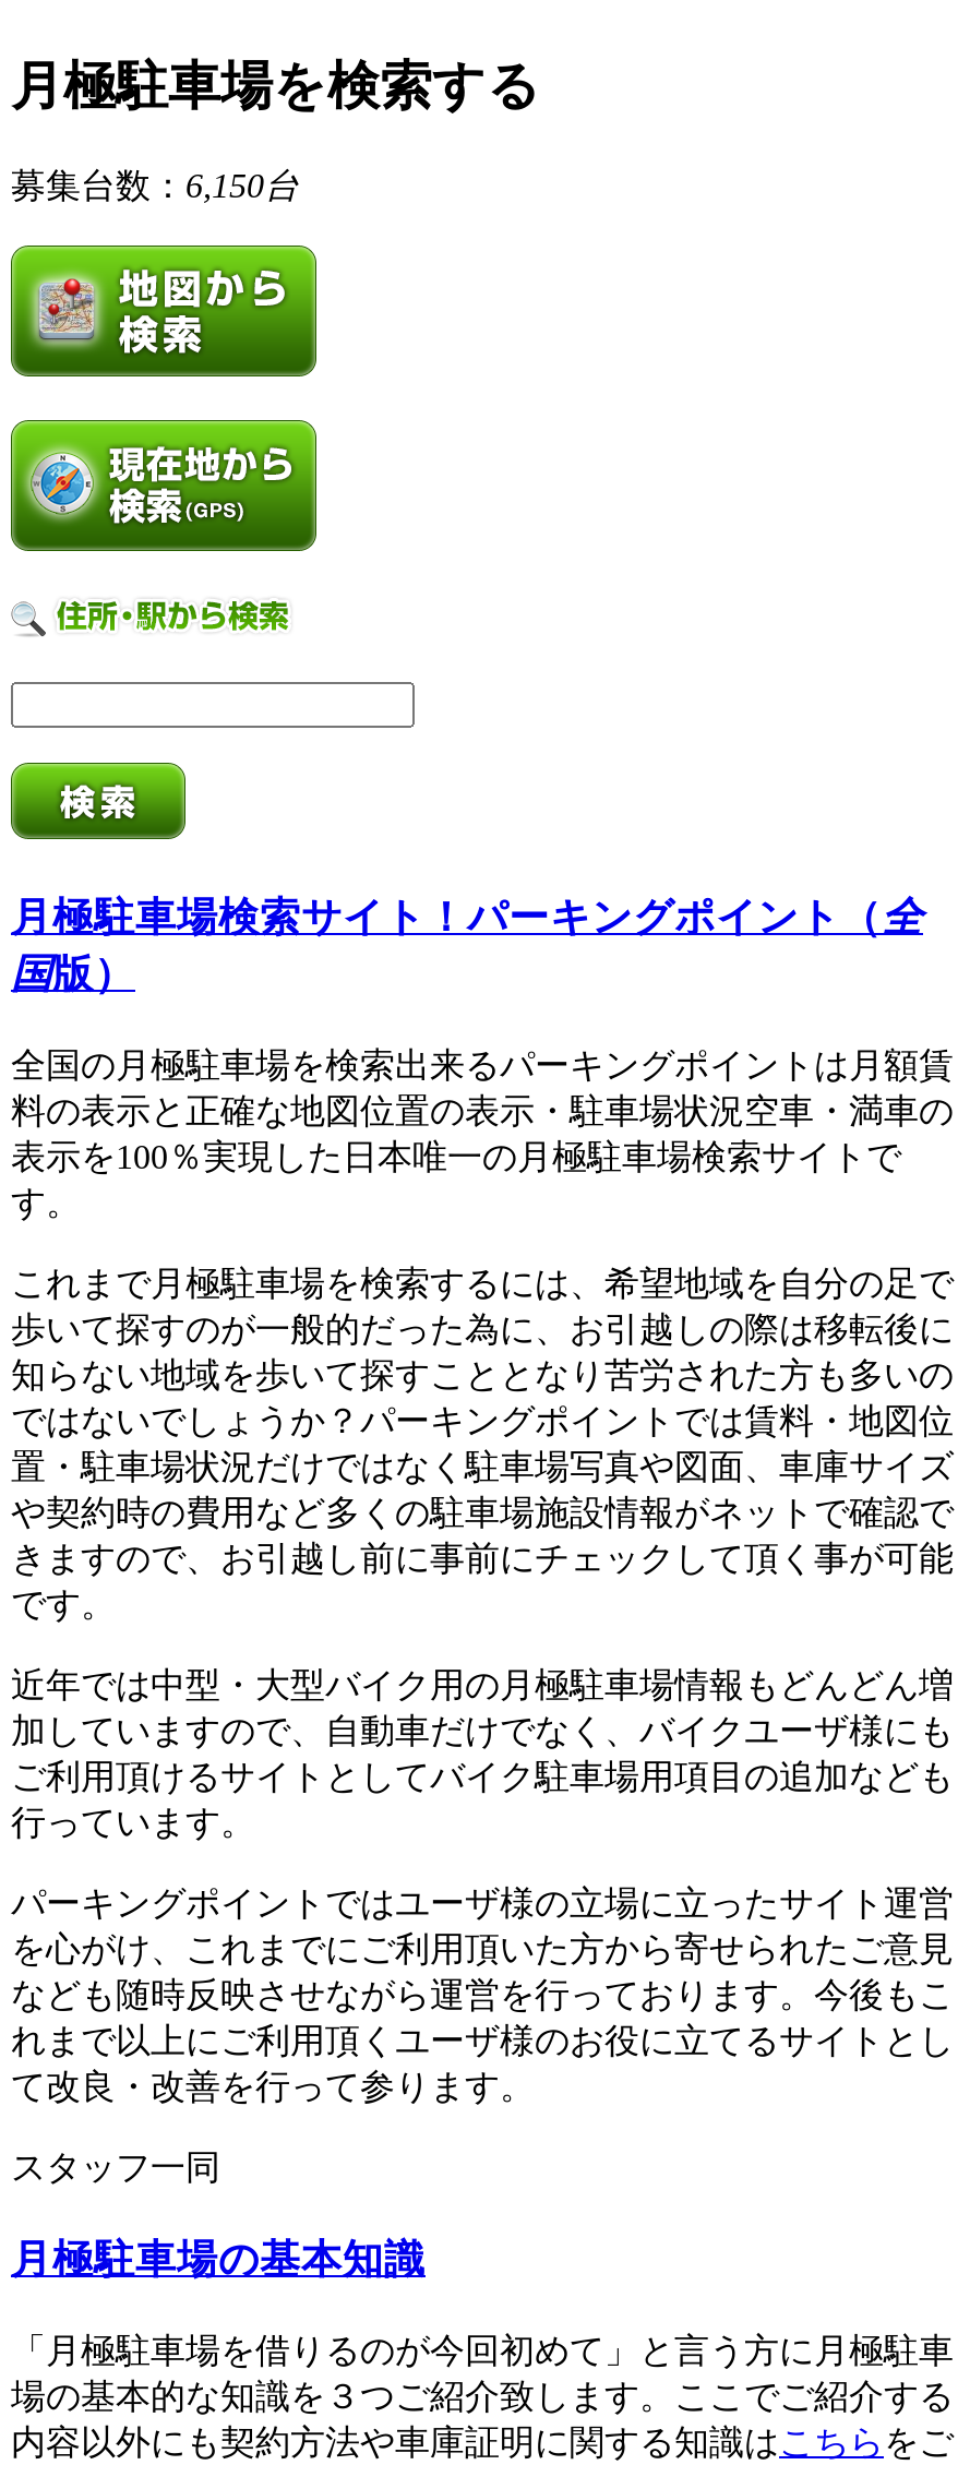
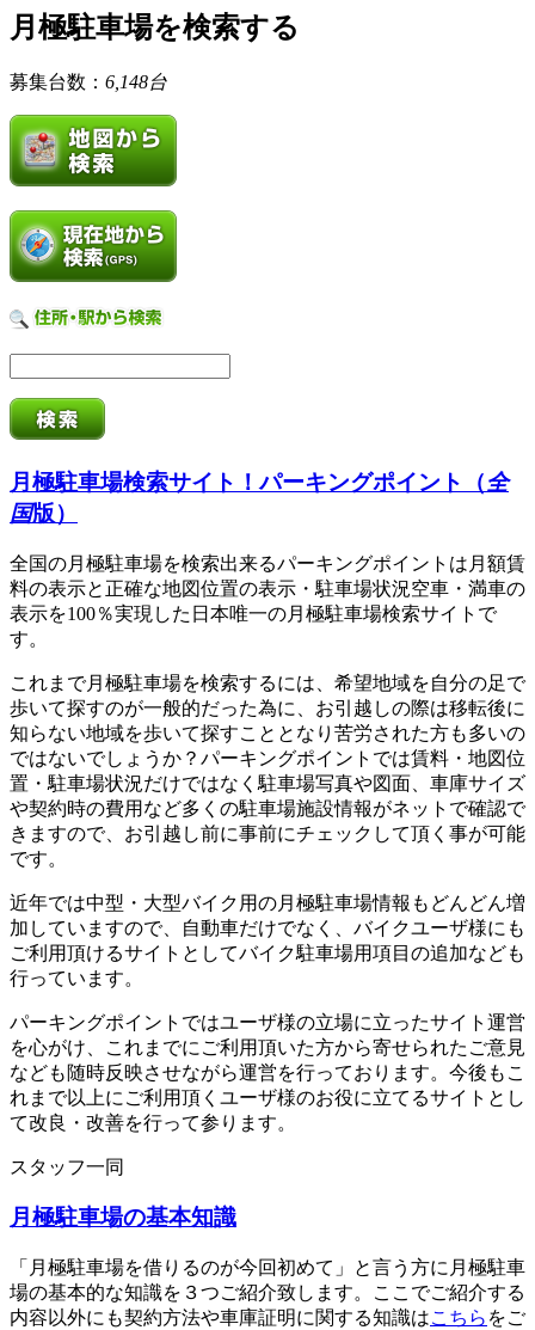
- 募集台数：6,150台
+ 募集台数：6,148台
